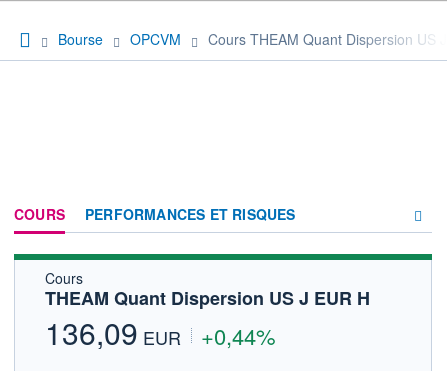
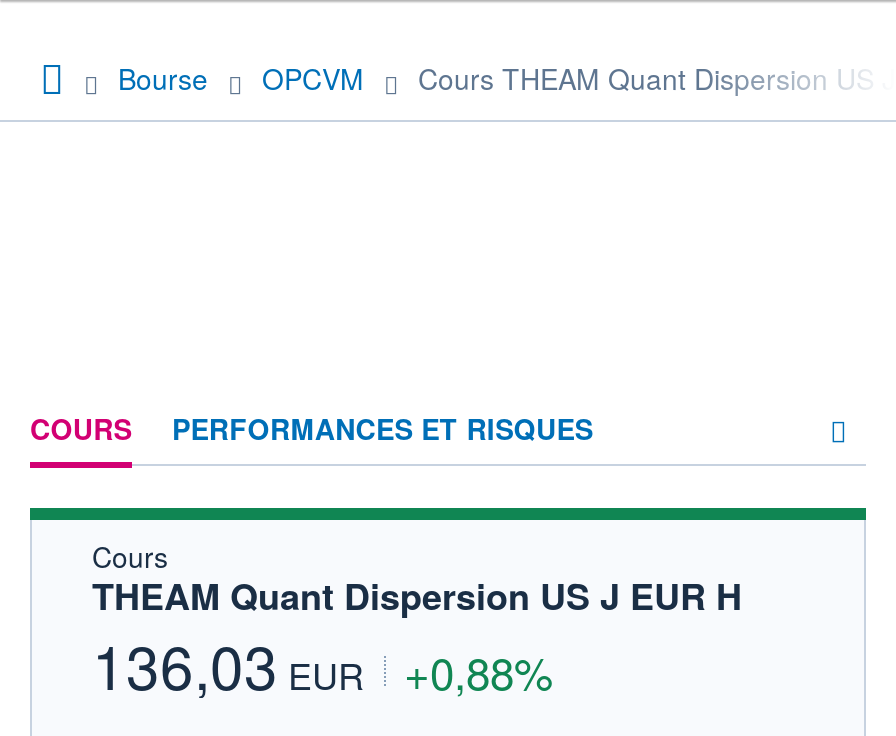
- 136,09 EUR
+ 136,03 EUR

- +0,44%
+ +0,88%
